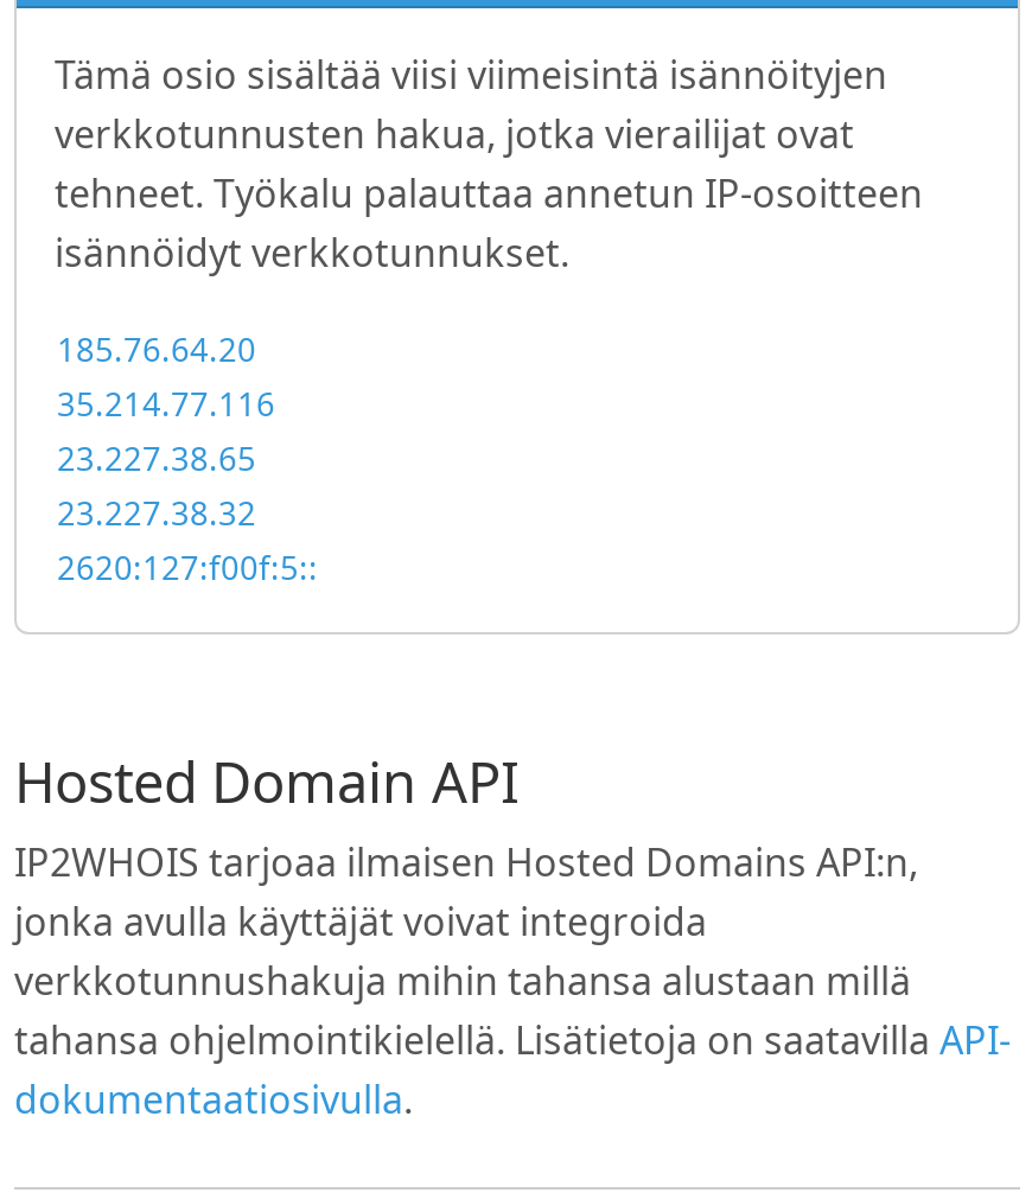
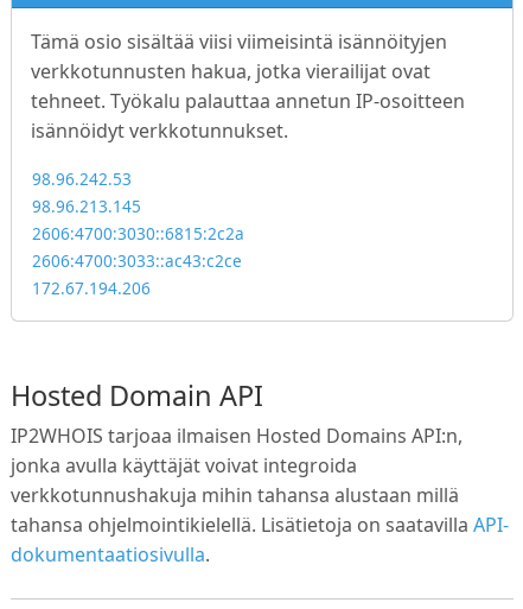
- 185.76.64.20
- 35.214.77.116
- 23.227.38.65
- 23.227.38.32
- 2620:127:f00f:5::
+ 98.96.242.53
+ 98.96.213.145
+ 2606:4700:3030::6815:2c2a
+ 2606:4700:3033::ac43:c2ce
+ 172.67.194.206
